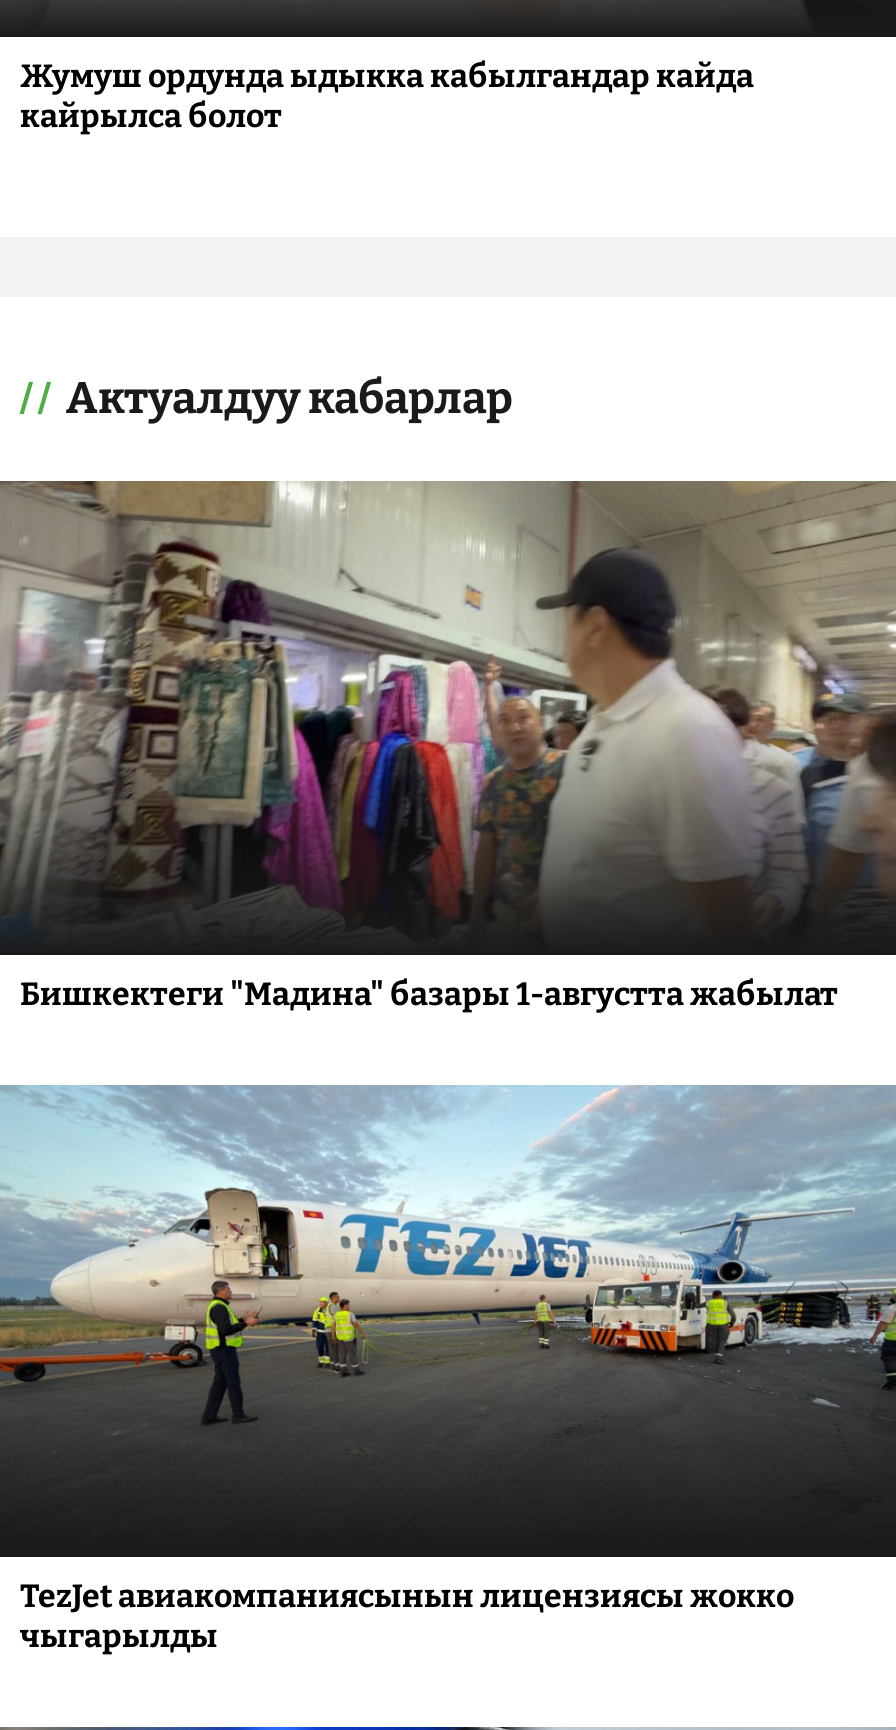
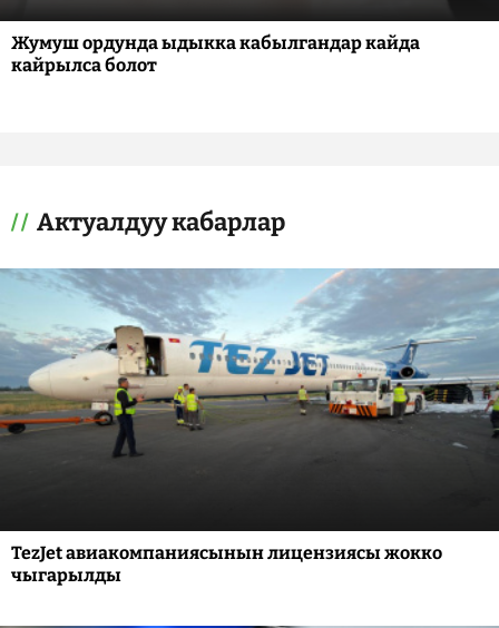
- [image]
- Бишкектеги "Мадина" базары 1-августта жабылат
